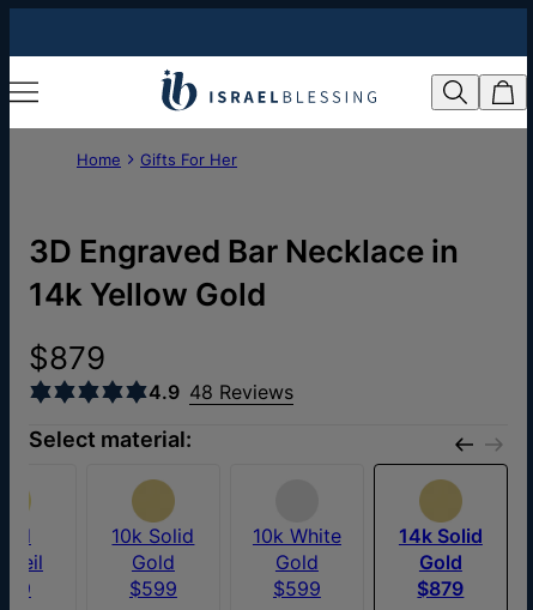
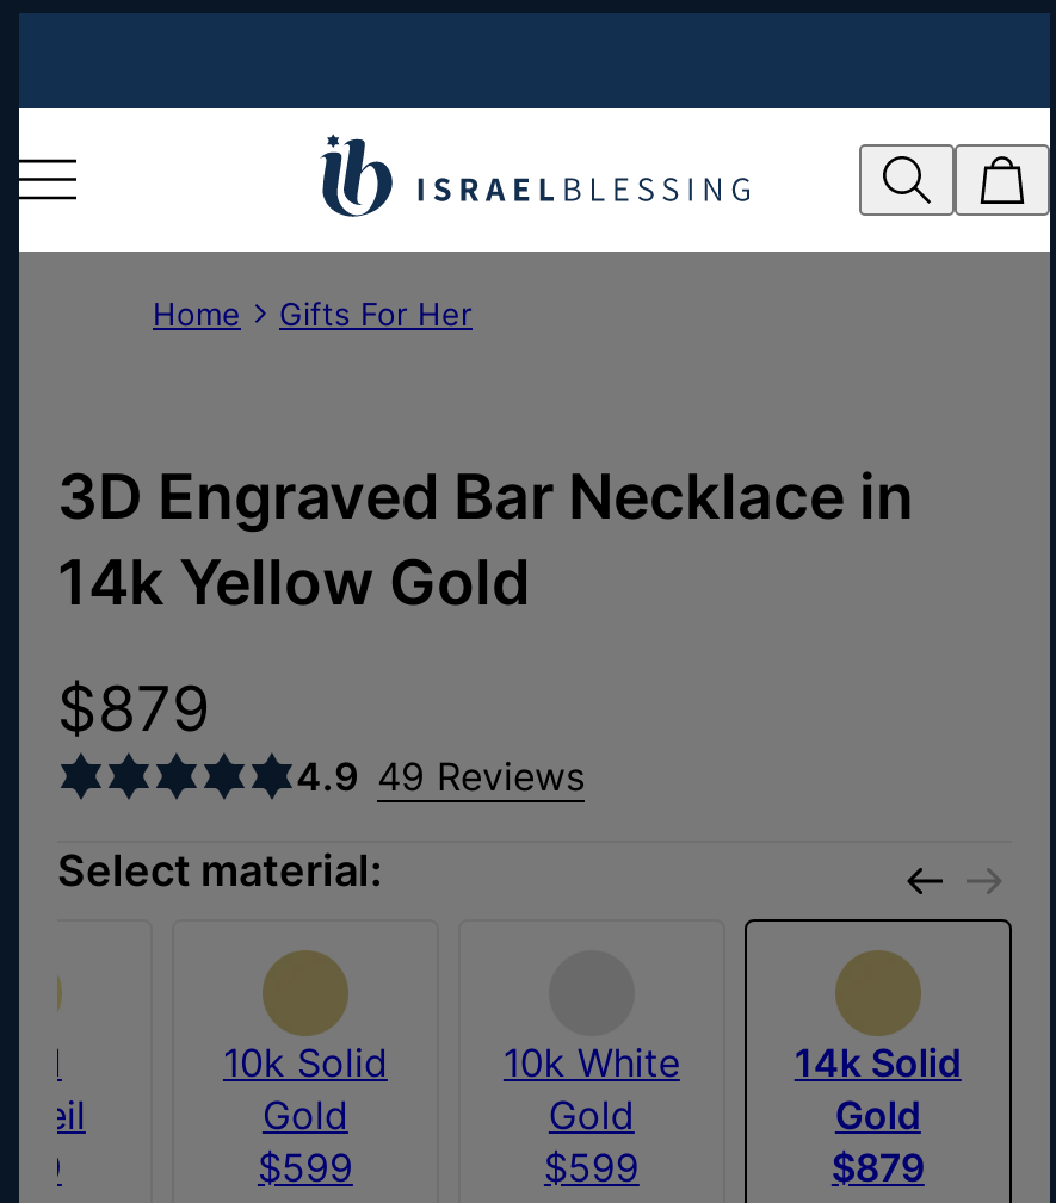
- 4.9 48 Reviews
+ 4.9 49 Reviews
